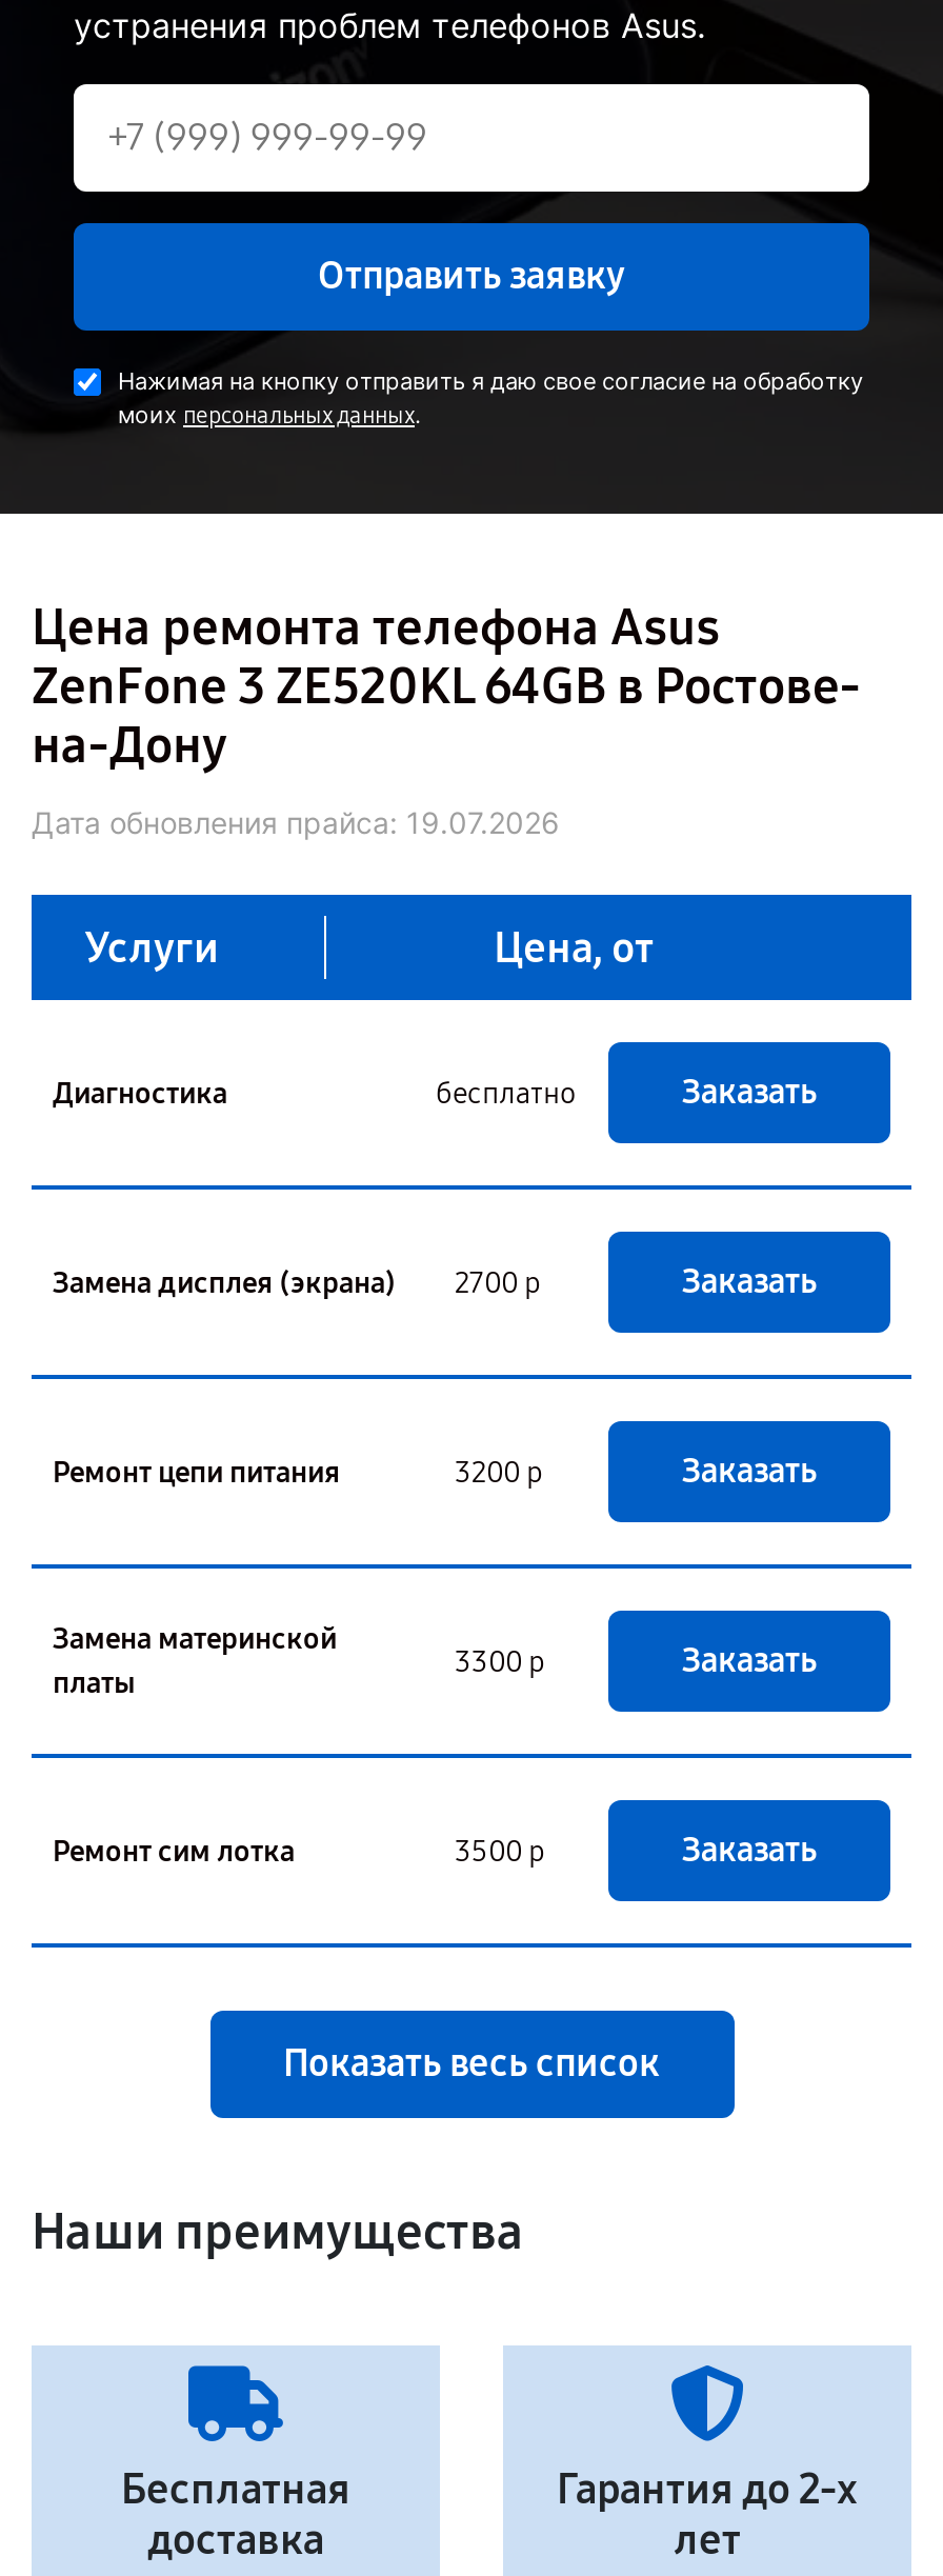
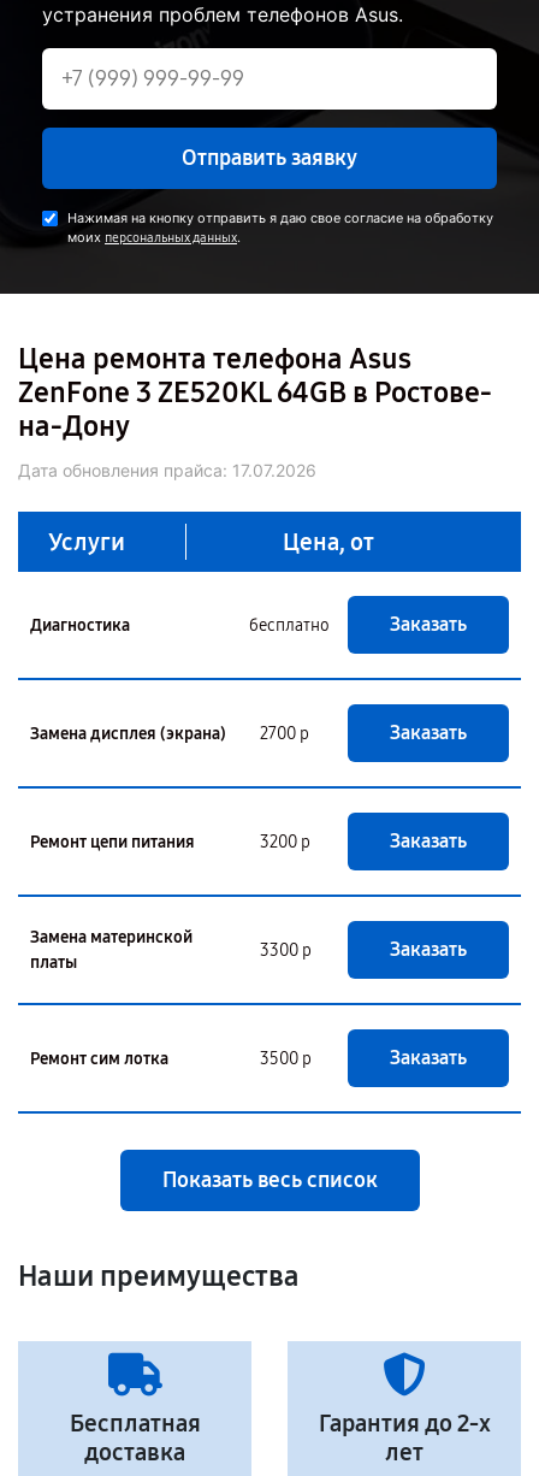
- Дата обновления прайса: 19.07.2026
+ Дата обновления прайса: 17.07.2026
